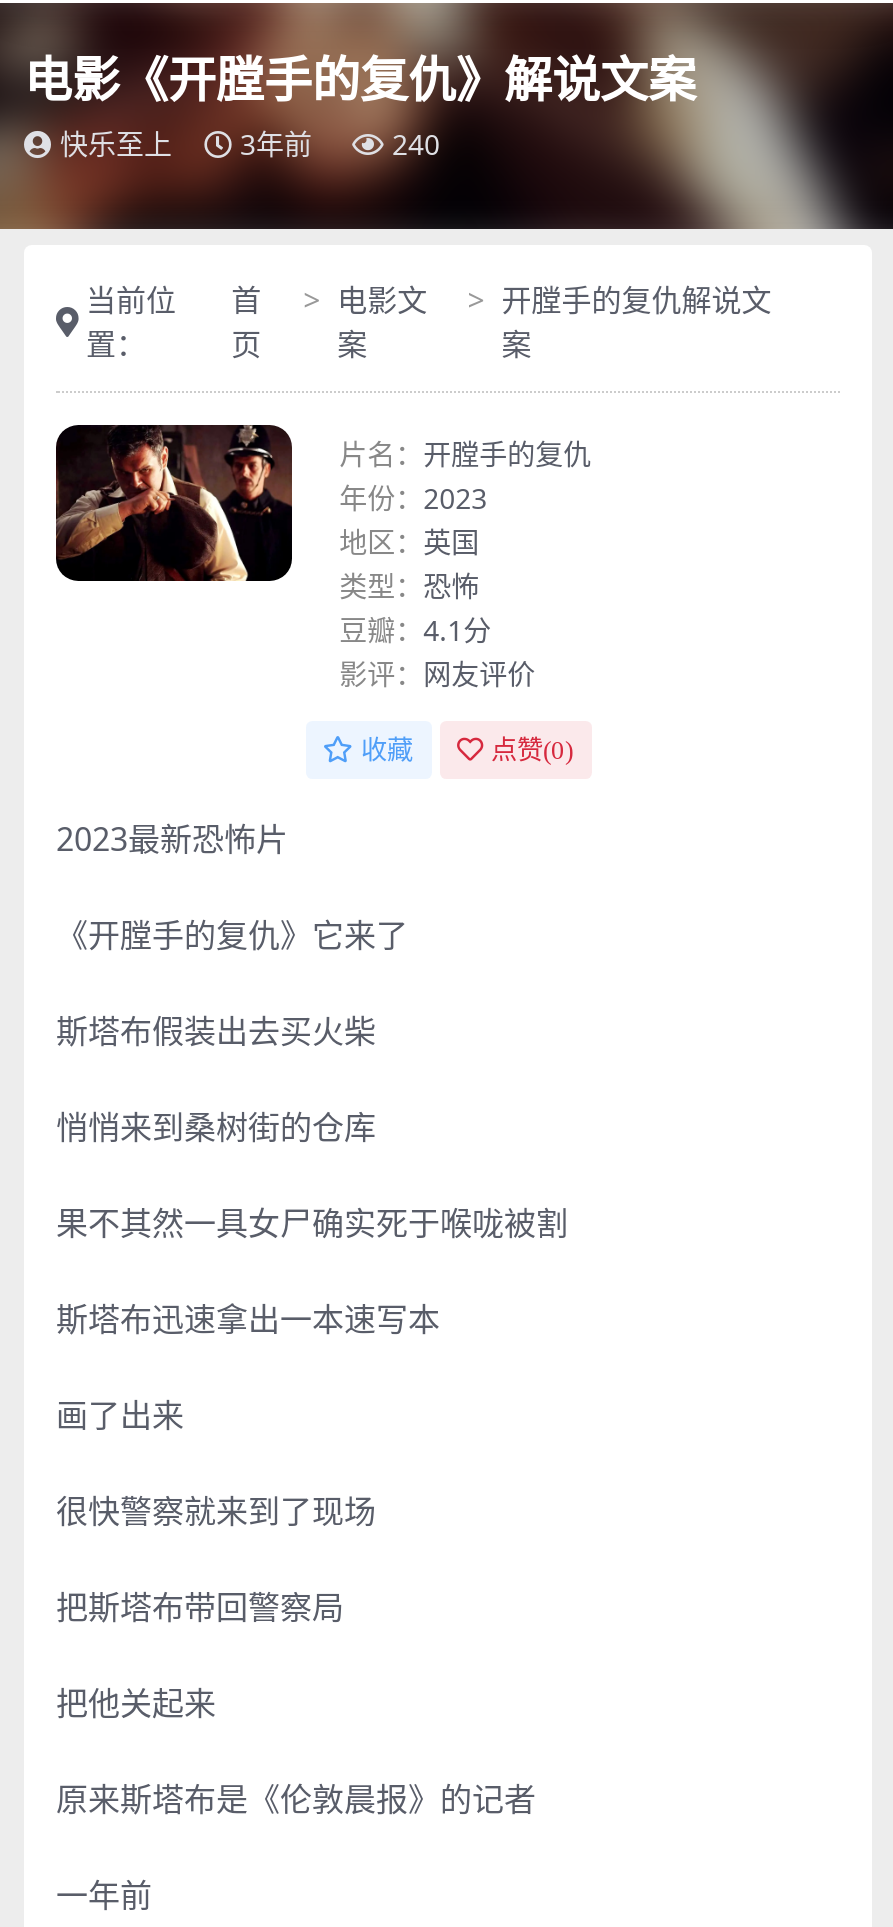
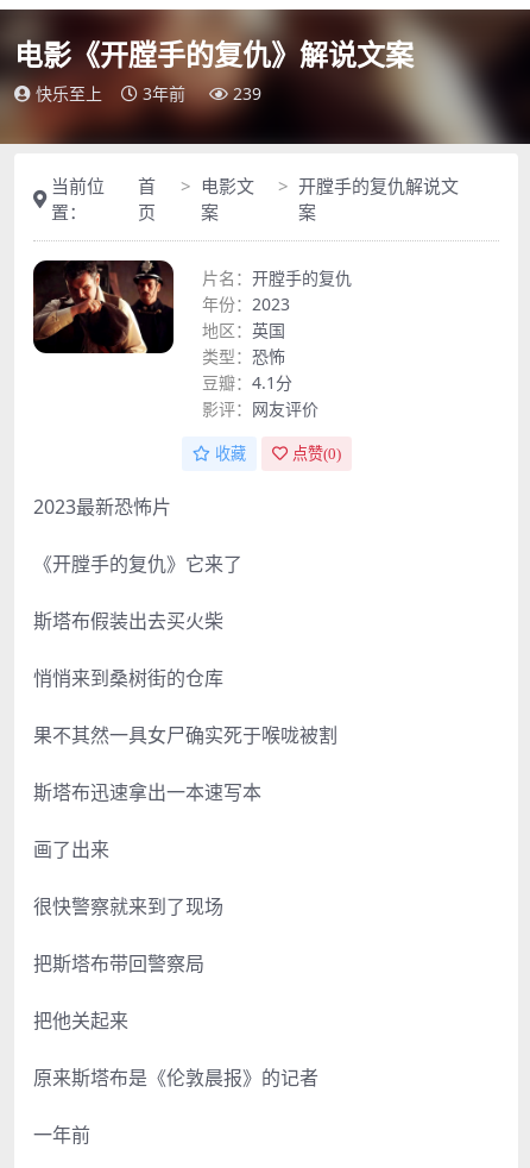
- 240
+ 239
